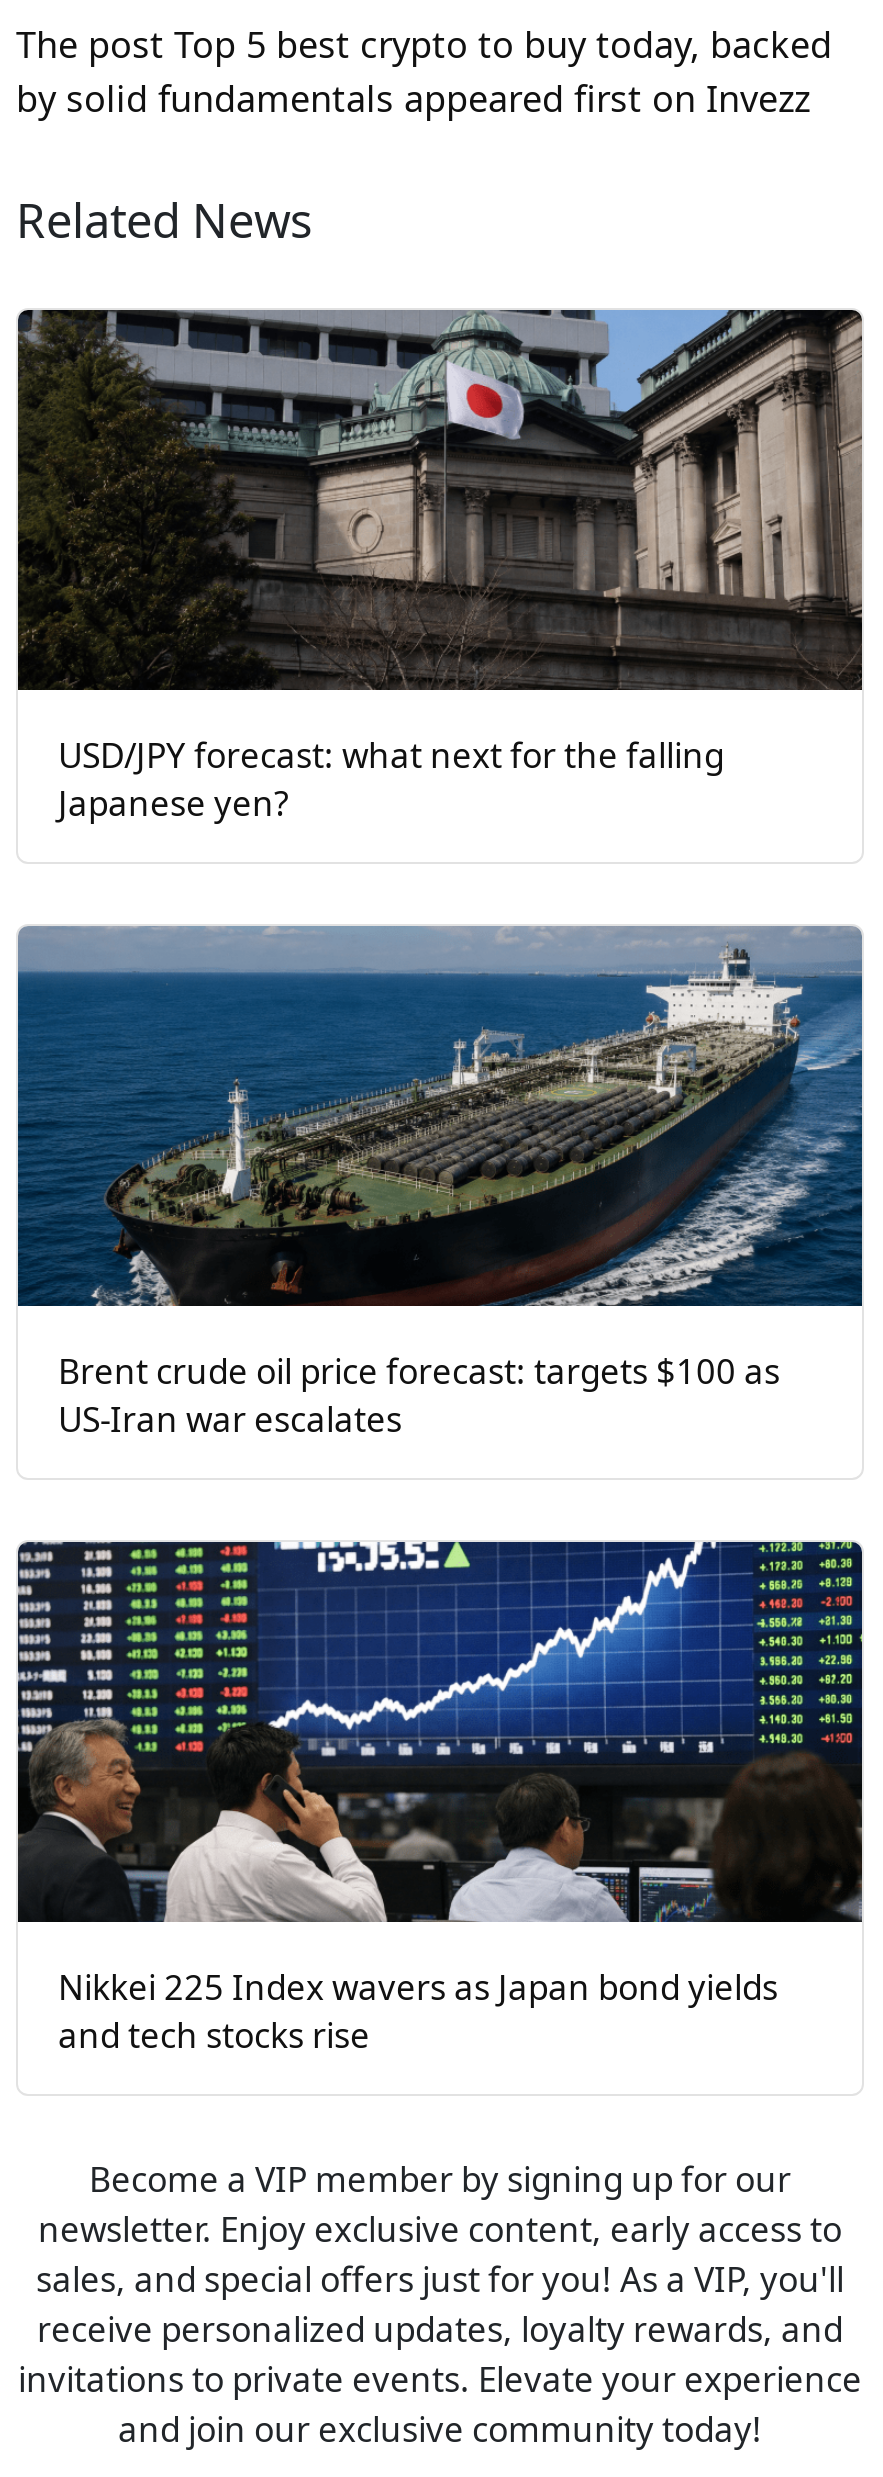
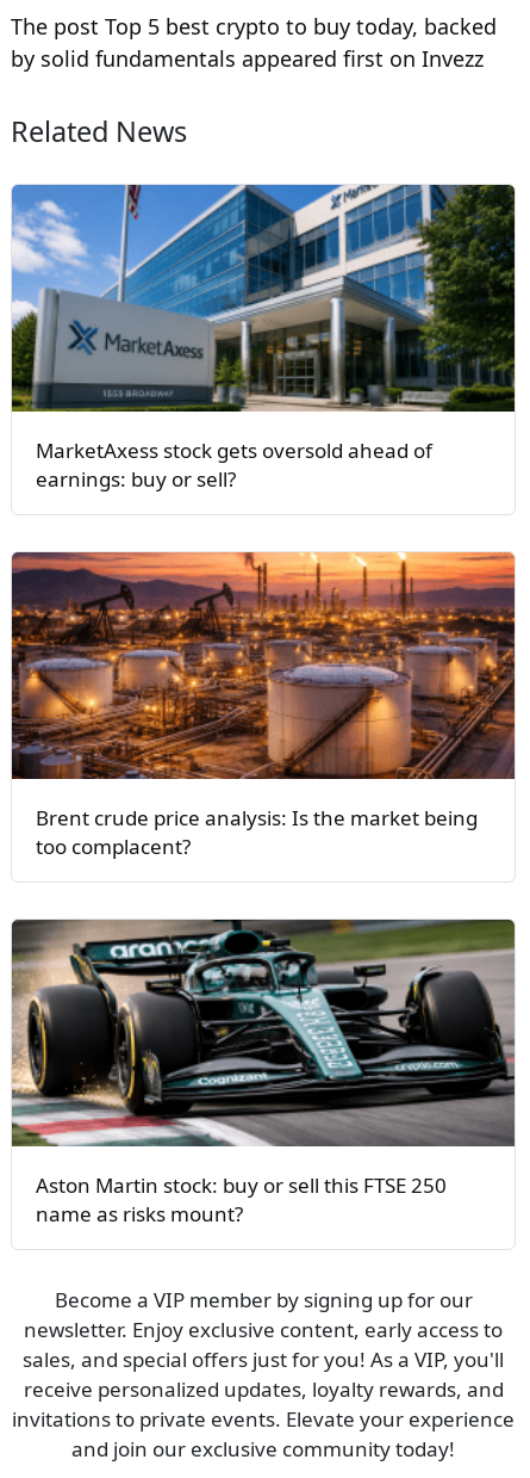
- [image]
- USD/JPY forecast: what next for the falling
- Japanese yen?
+ [image]
+ MarketAxess stock gets oversold ahead of
+ earnings: buy or sell?

- [image]
- Brent crude oil price forecast: targets $100 as
- US-Iran war escalates
+ [image]
+ Brent crude price analysis: Is the market being
+ too complacent?

- [image]
- Nikkei 225 Index wavers as Japan bond yields
- and tech stocks rise
+ [image]
+ Aston Martin stock: buy or sell this FTSE 250
+ name as risks mount?
